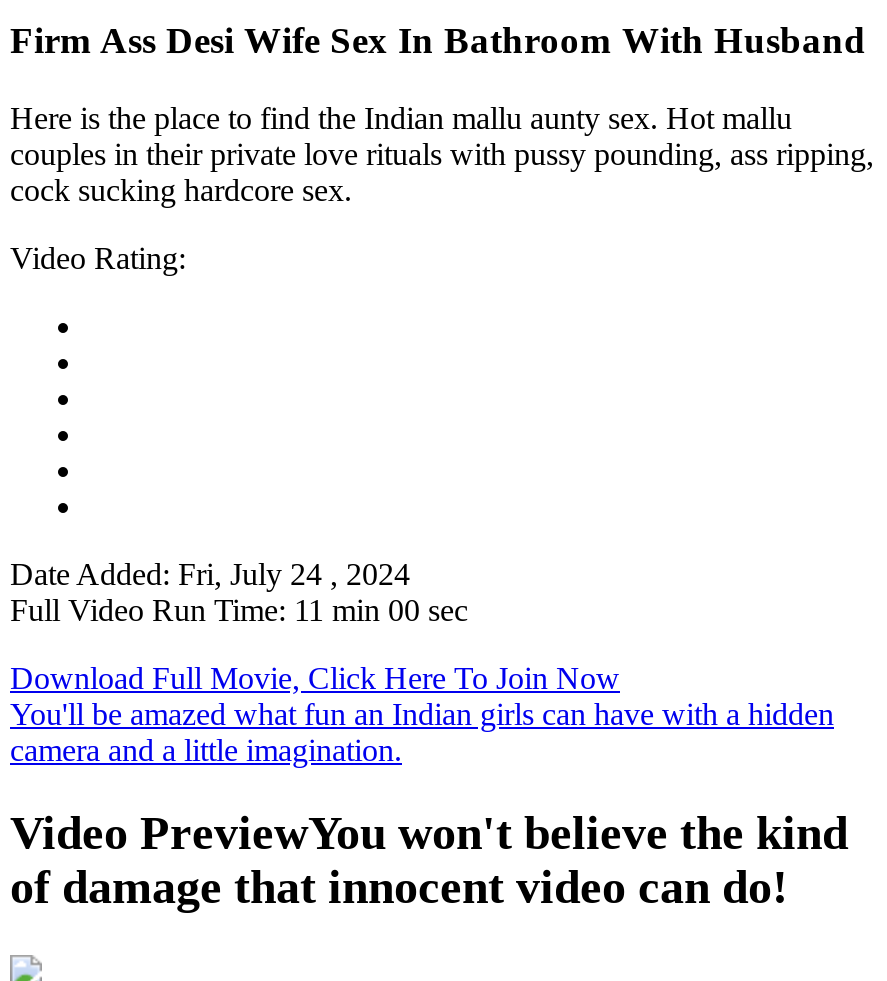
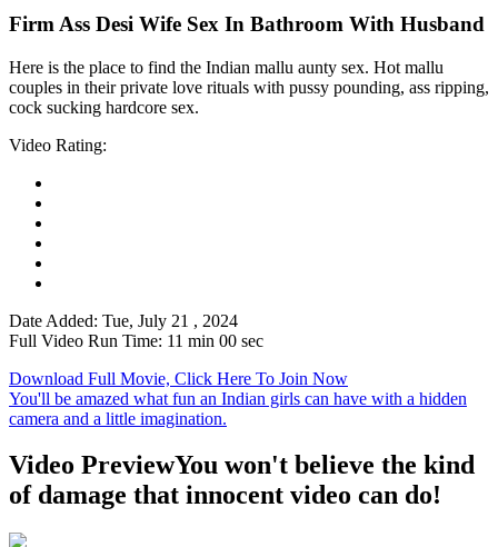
- Date Added: Fri, July 24 , 2024
+ Date Added: Tue, July 21 , 2024
